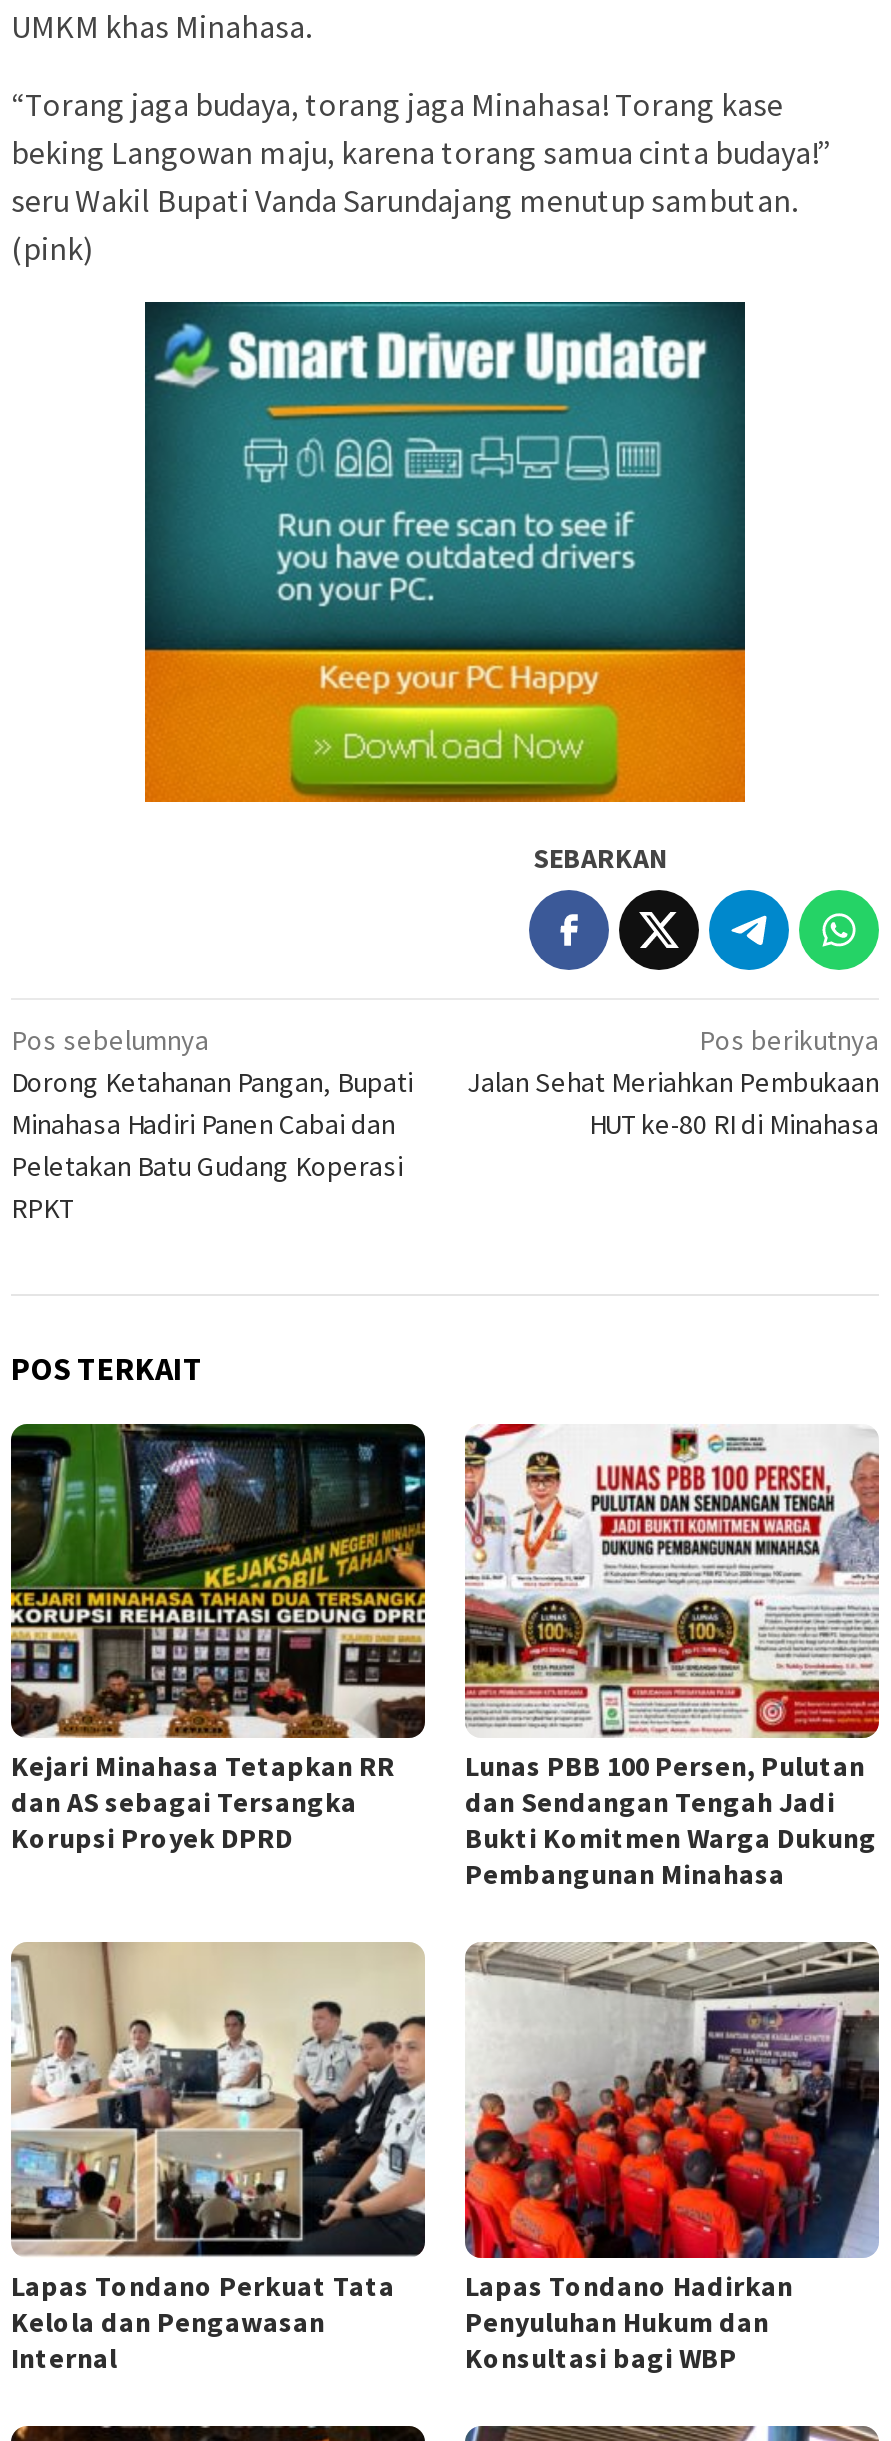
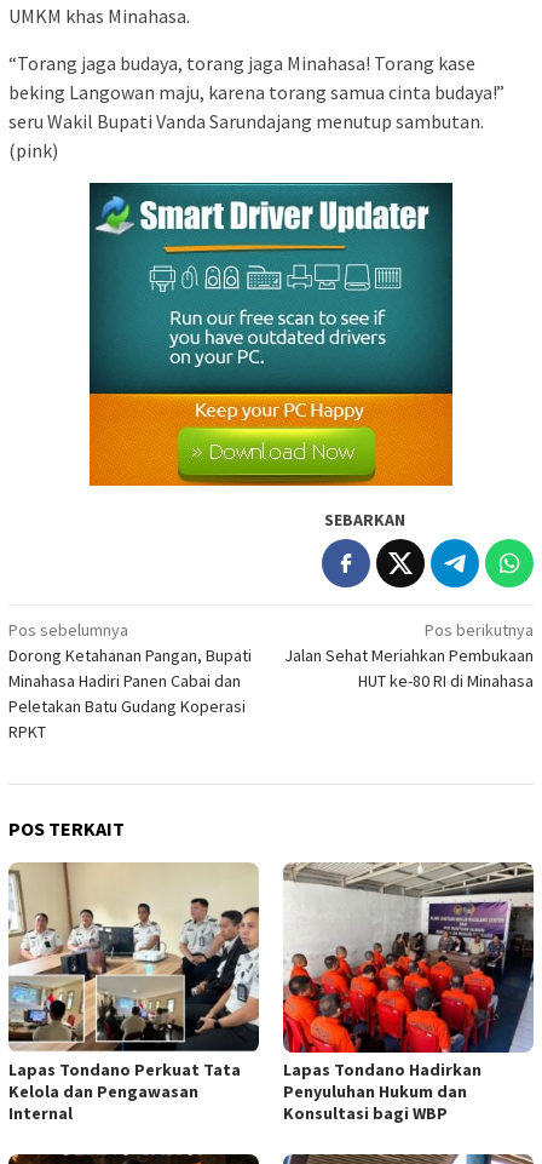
- [image]
- Kejari Minahasa Tetapkan RR
- dan AS sebagai Tersangka
- Korupsi Proyek DPRD

- [image]
- Lunas PBB 100 Persen, Pulutan
- dan Sendangan Tengah Jadi
- Bukti Komitmen Warga Dukung
- Pembangunan Minahasa
